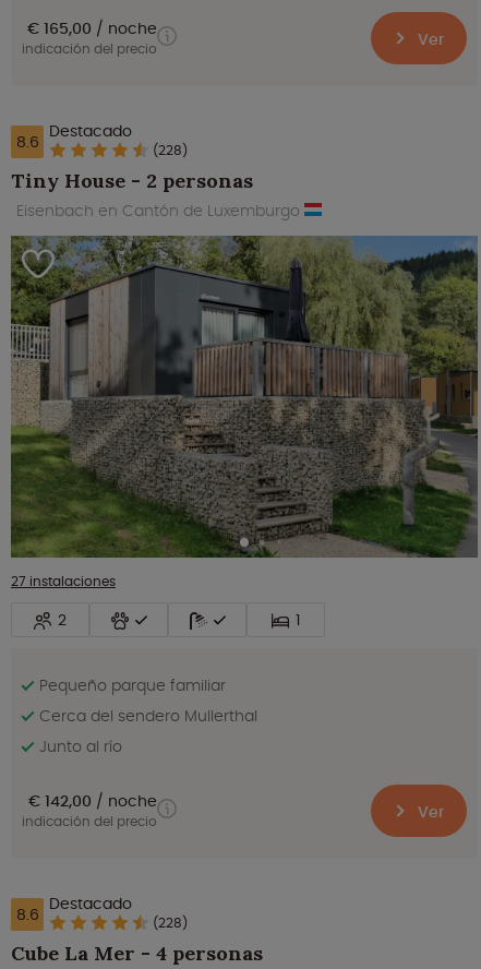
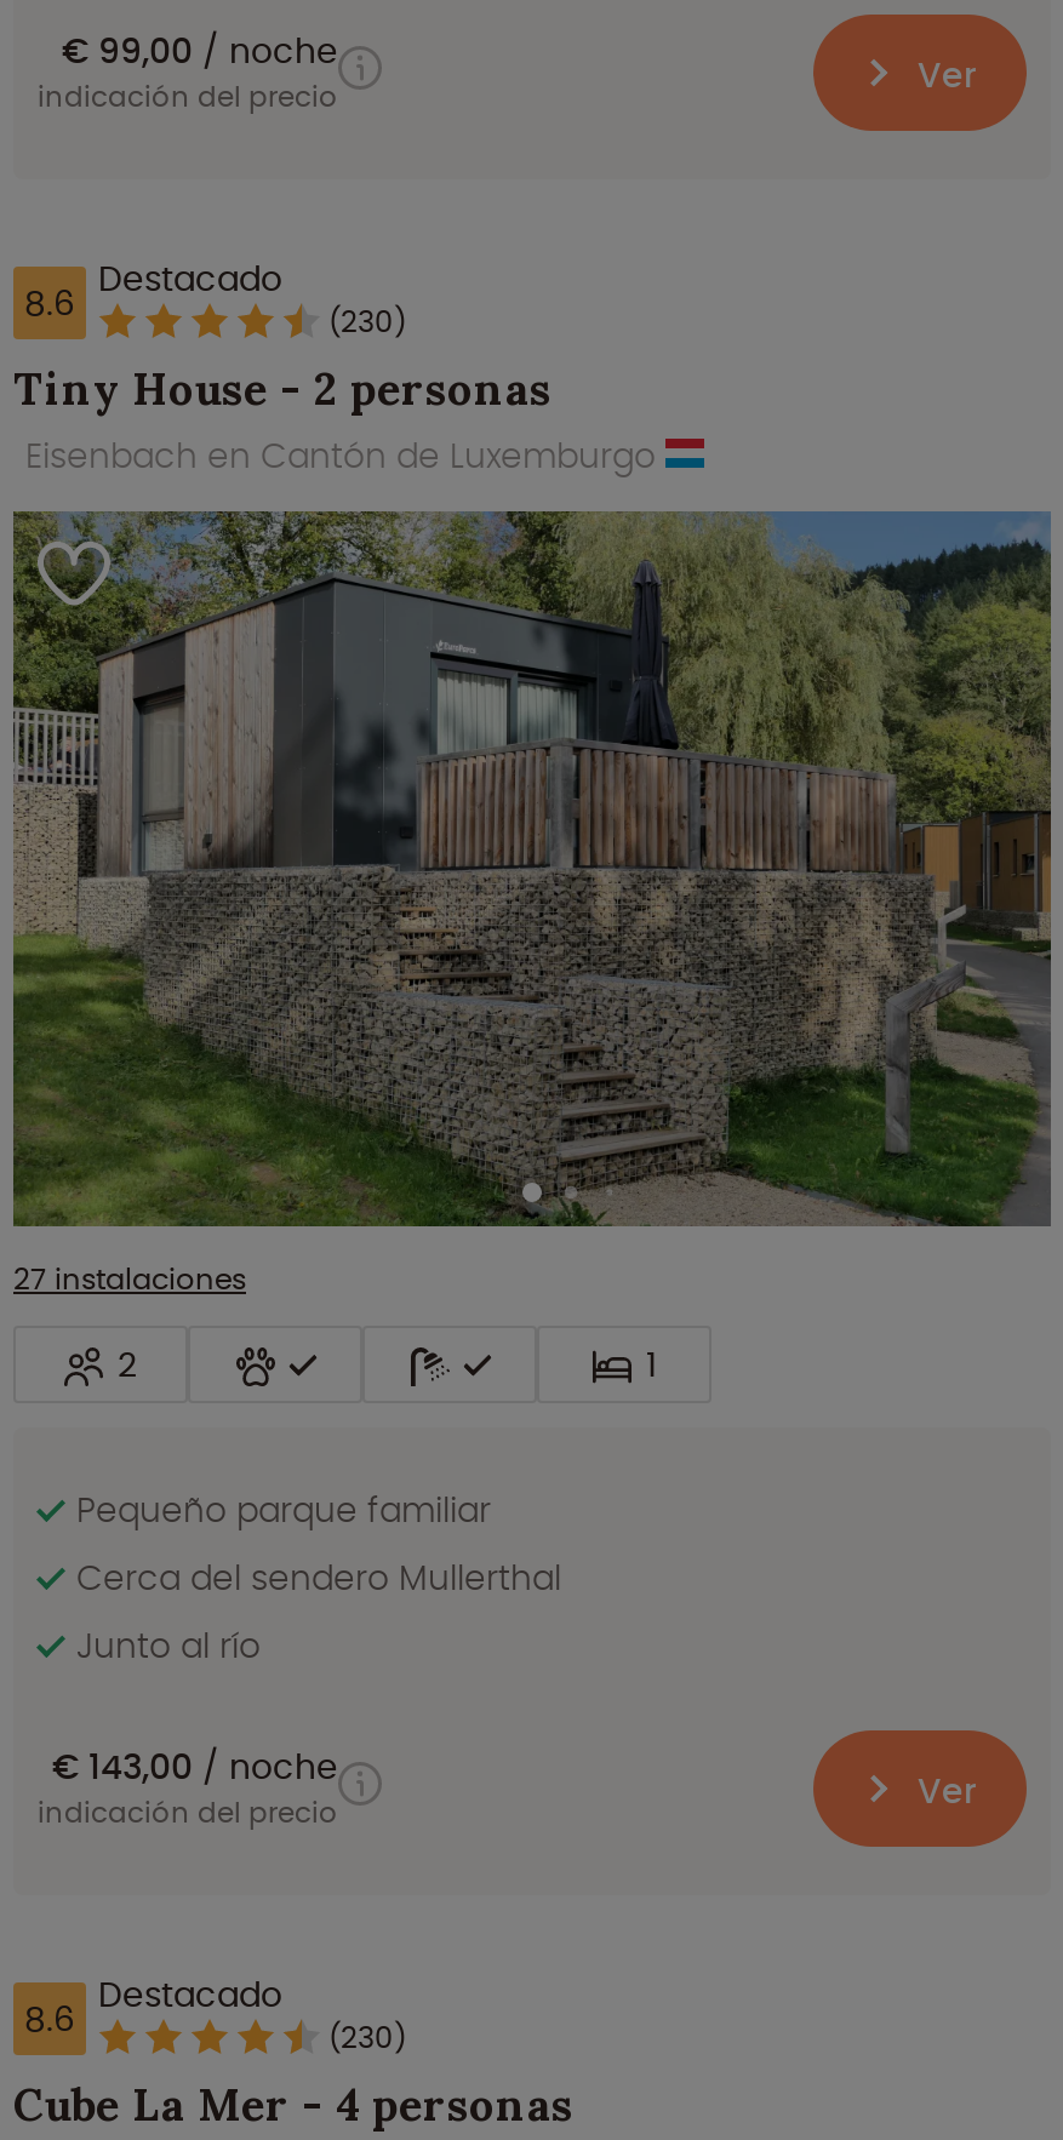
- € 165,00 noche
+ € 99,00 noche

- 8.6 Destacado (228)
+ 8.6 Destacado (230)

- € 142,00 noche
+ € 143,00 noche

- 8.6 Destacado (228)
+ 8.6 Destacado (230)
